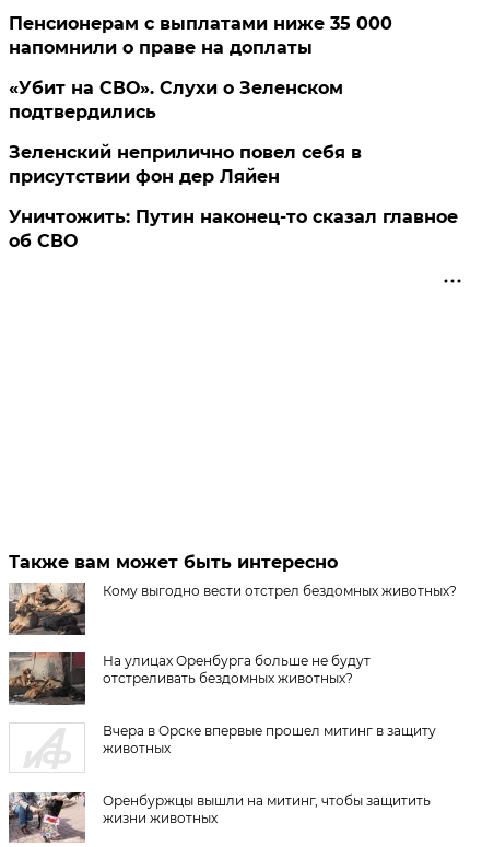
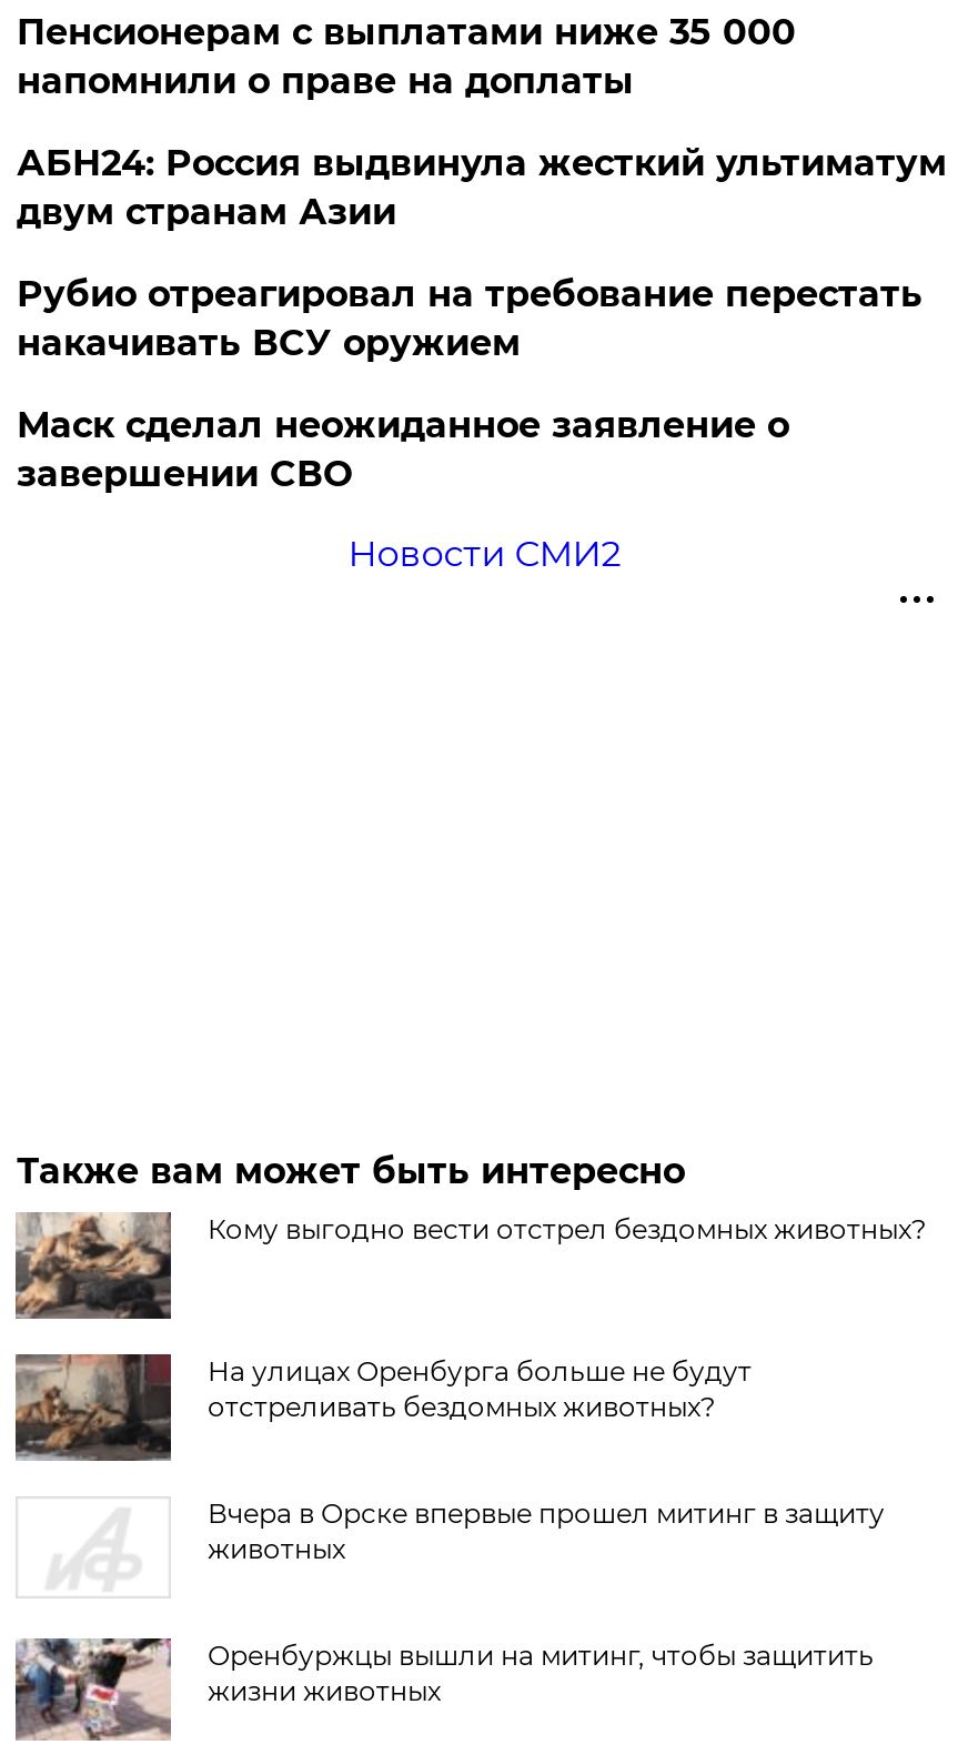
- «Убит на СВО». Слухи о Зеленском
- подтвердились
- Зеленский неприлично повел cебя в
- присутствии фон дер Ляйен
- Уничтожить: Путин наконец-то сказал главное
- об СВО
+ АБН24: Россия выдвинула жесткий ультиматум
+ двум странам Азии
+ Рубио отреагировал на требование перестать
+ накачивать ВСУ оружием
+ Маск сделал неожиданное заявление о
+ завершении СВО
+ Новости СМИ2
